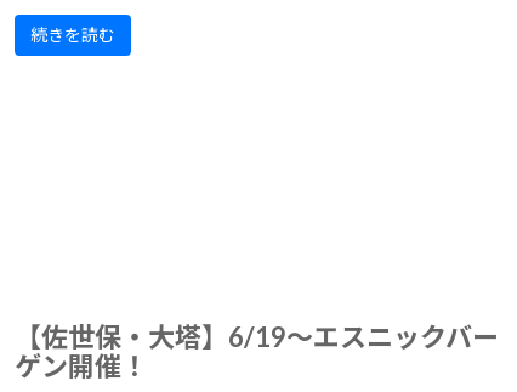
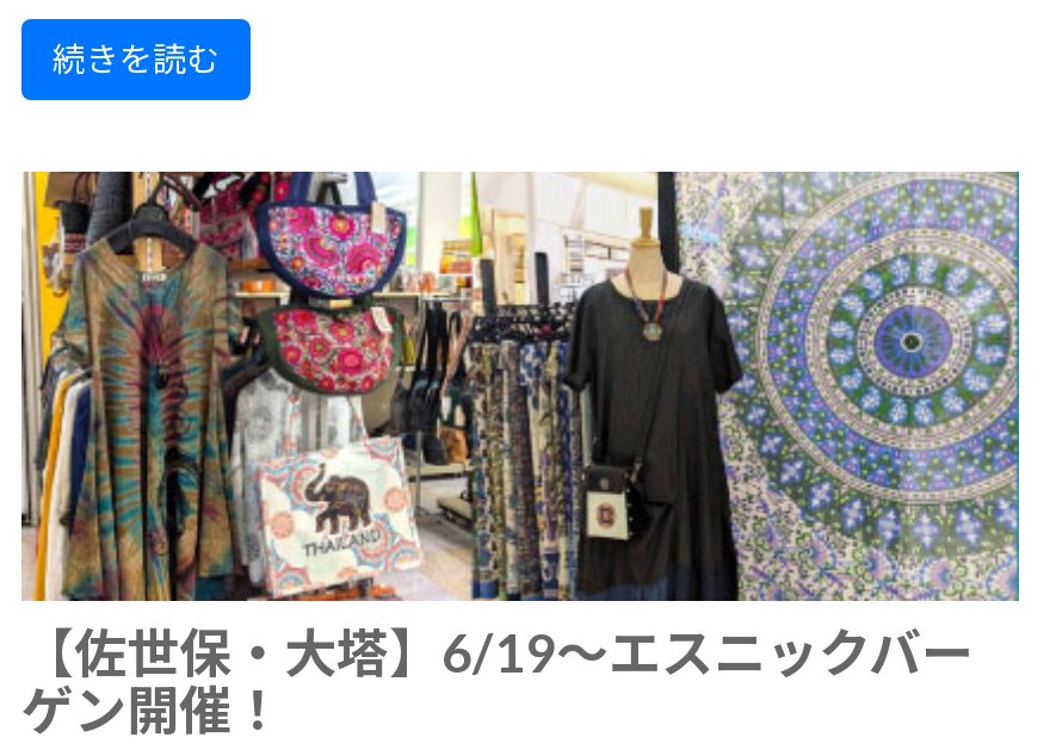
+ [image]
